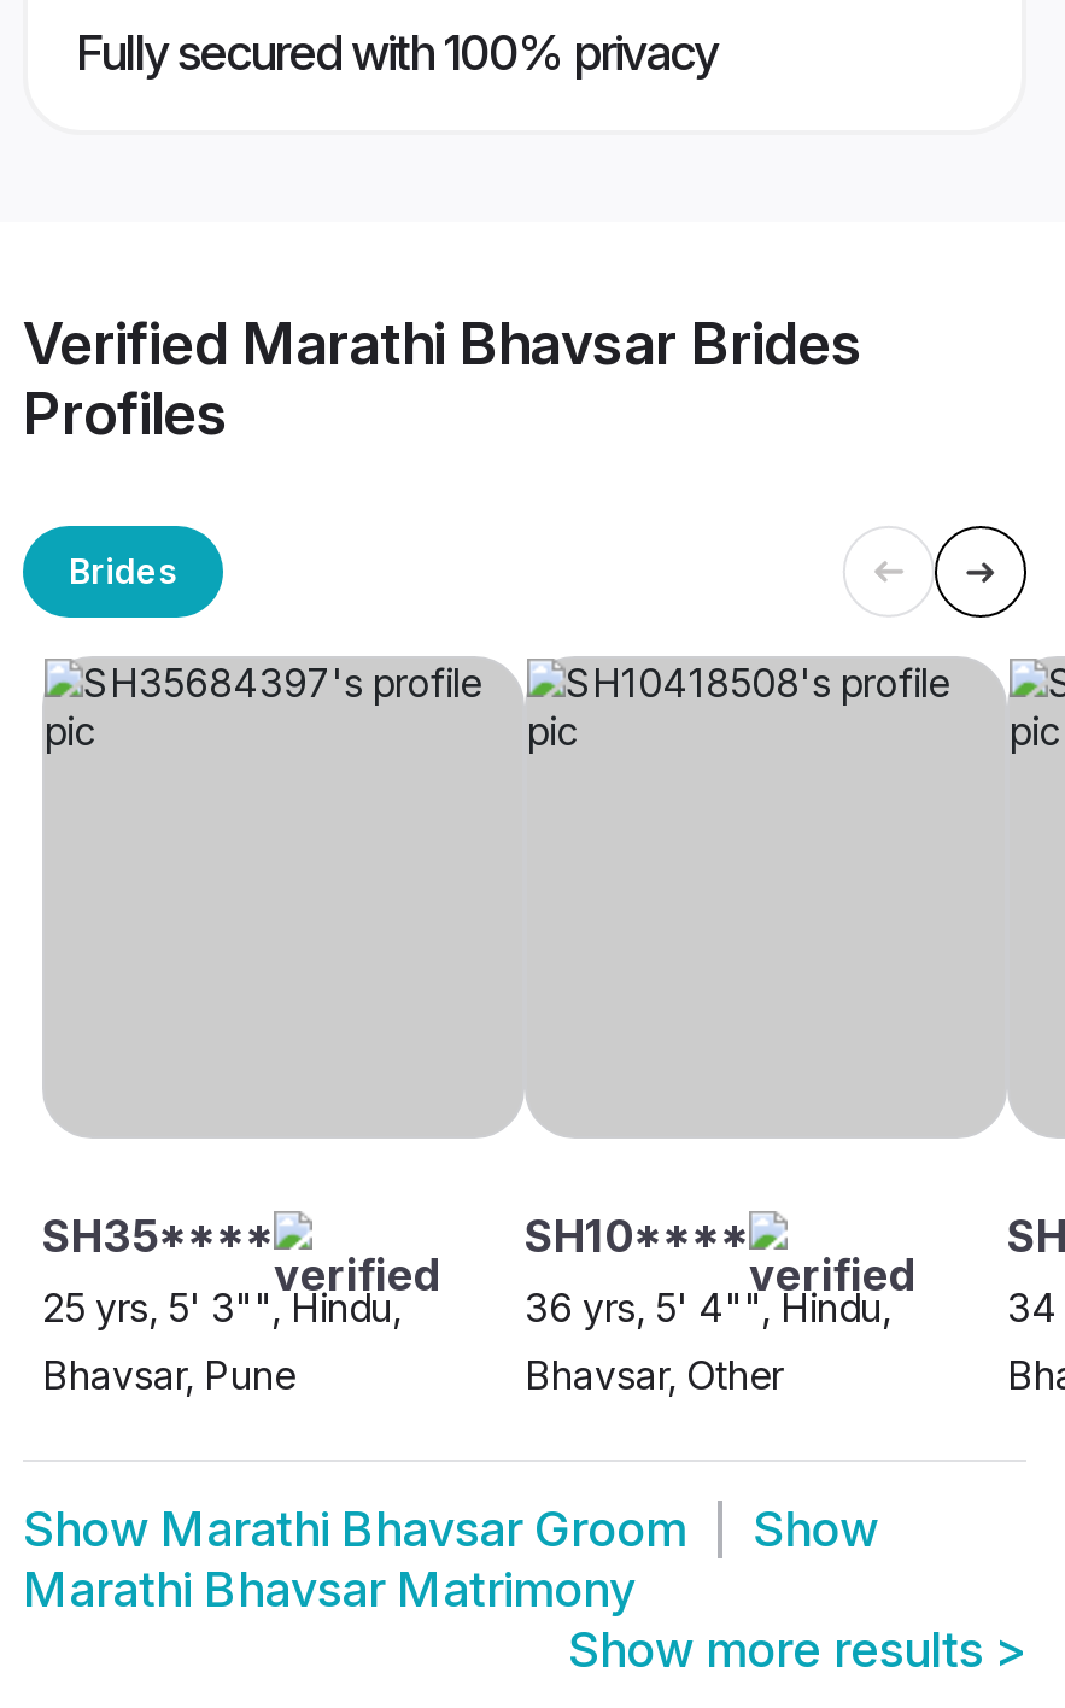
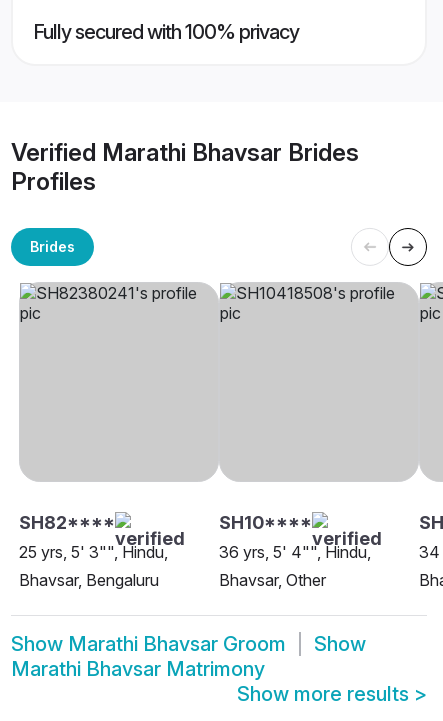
- SH35****
+ SH82****

- Bhavsar, Pune
+ Bhavsar, Bengaluru
